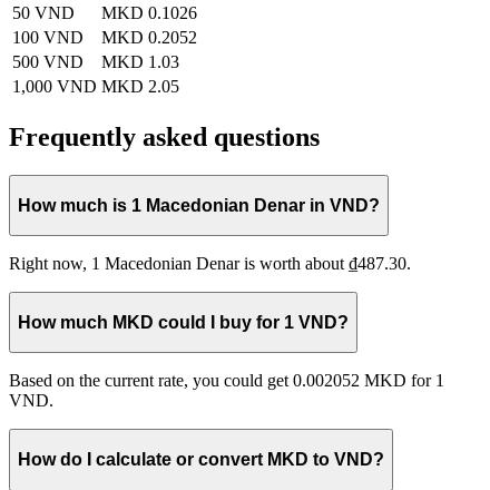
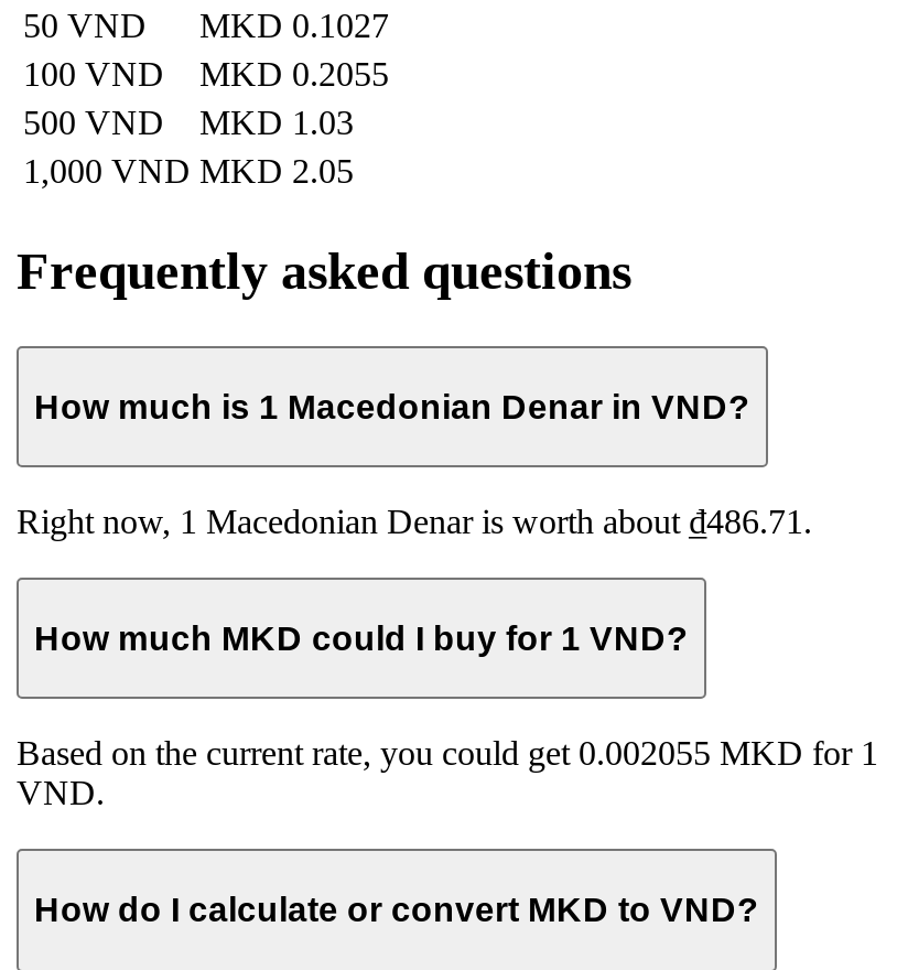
- 50 VND MKD 0.1026
+ 50 VND MKD 0.1027

- 100 VND MKD 0.2052
+ 100 VND MKD 0.2055

- Right now, 1 Macedonian Denar is worth about ₫487.30.
+ Right now, 1 Macedonian Denar is worth about ₫486.71.

- Based on the current rate, you could get 0.002052 MKD for 1
+ Based on the current rate, you could get 0.002055 MKD for 1
